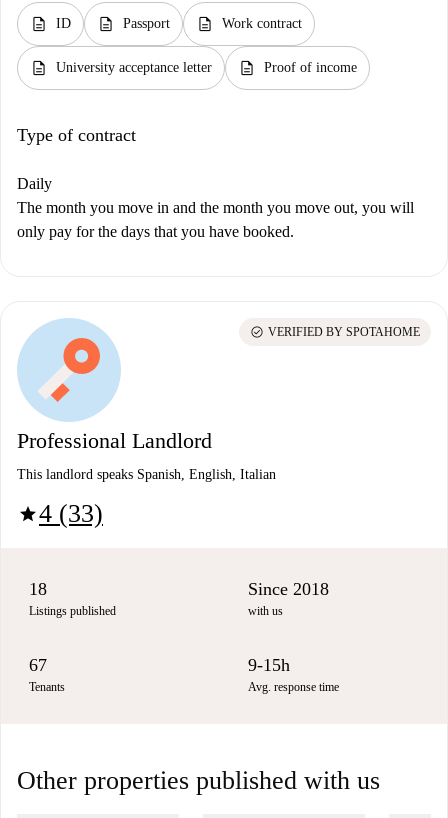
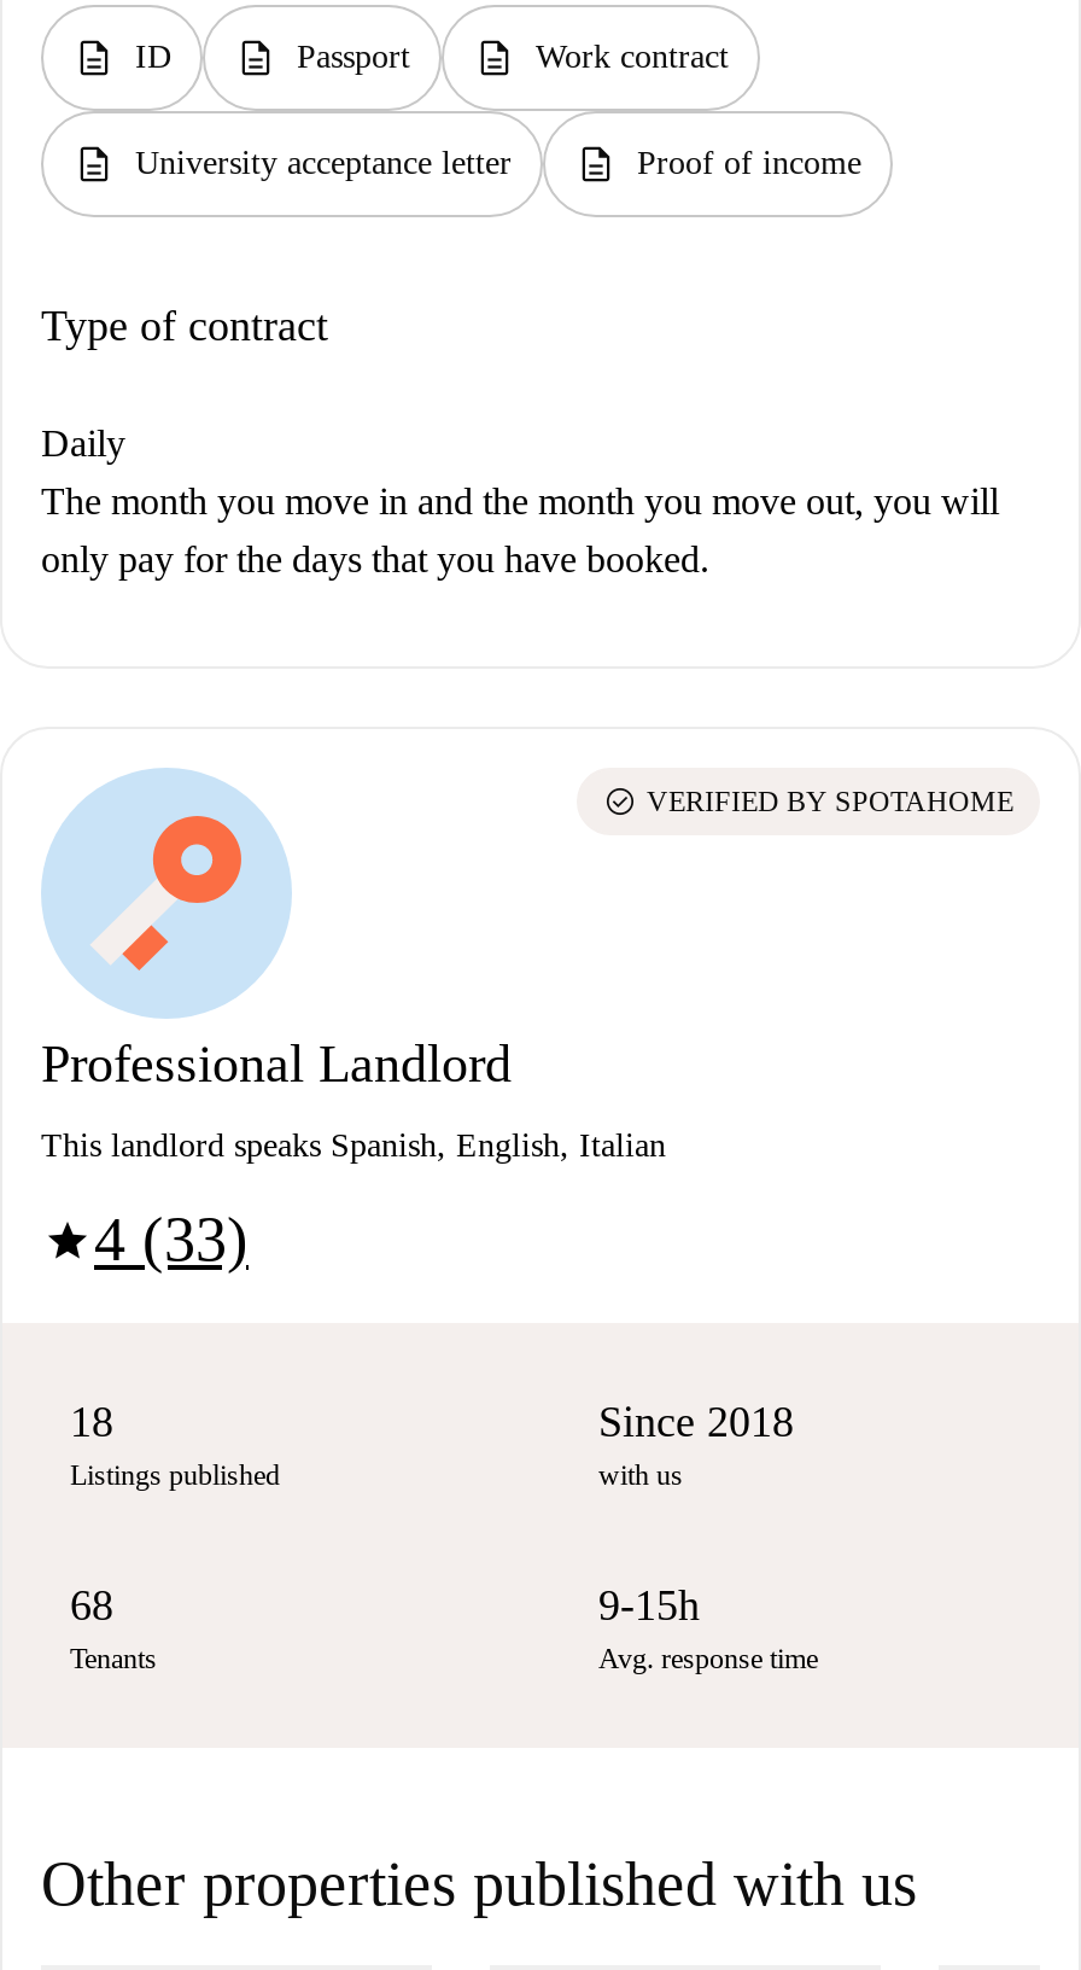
- 67
+ 68
